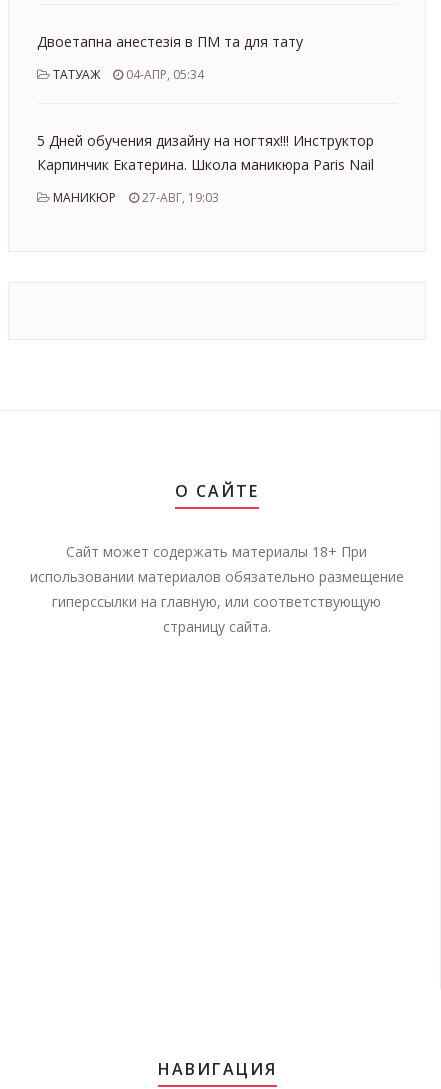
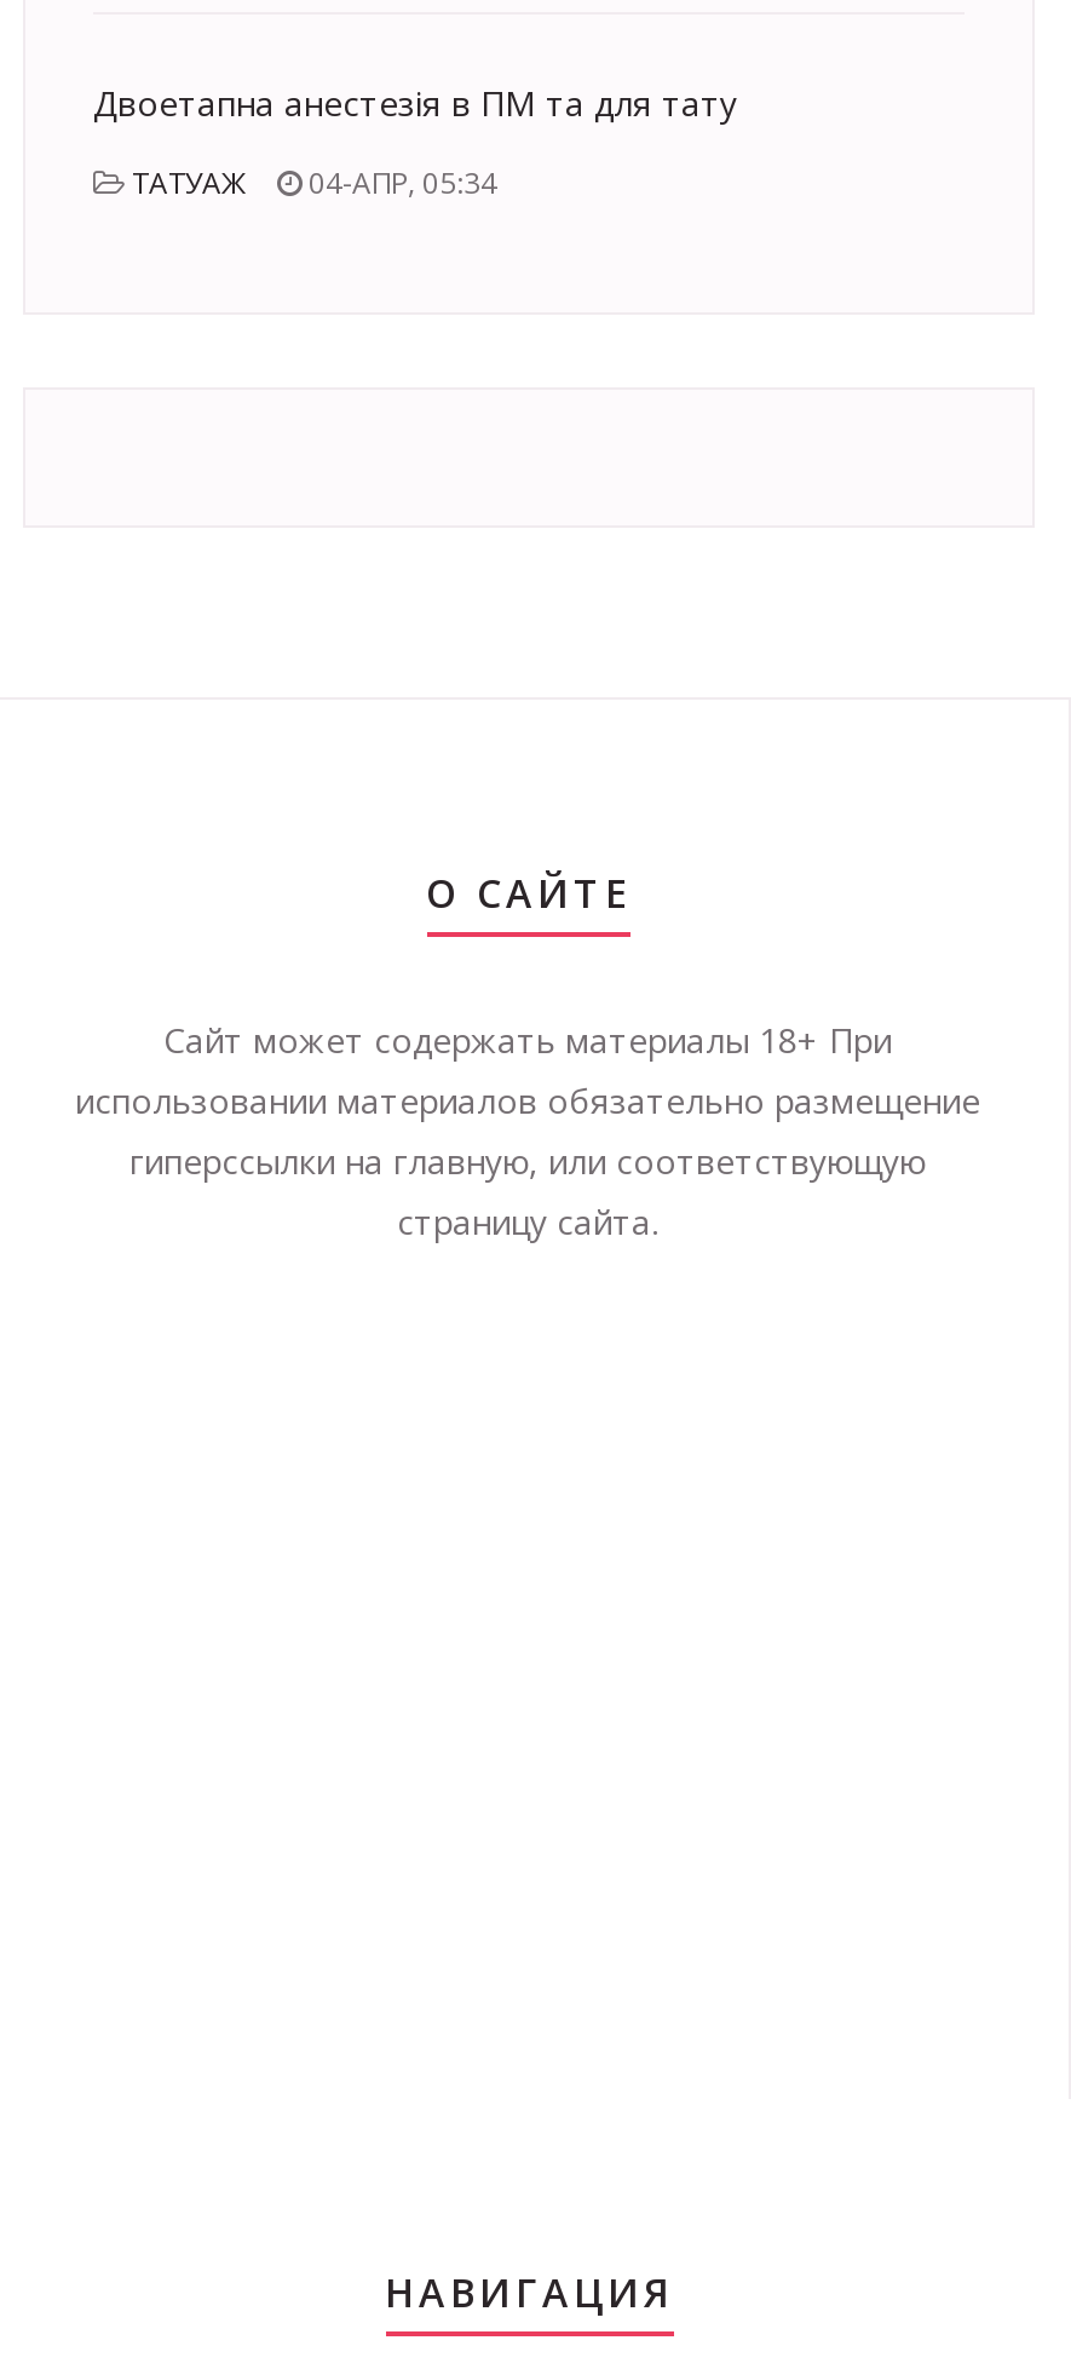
- 5 Дней обучения дизайну на ногтях!!! Инструктор
- Карпинчик Екатерина. Школа маникюра Paris Nail
- МАНИКЮР
- 27-АВГ, 19:03
